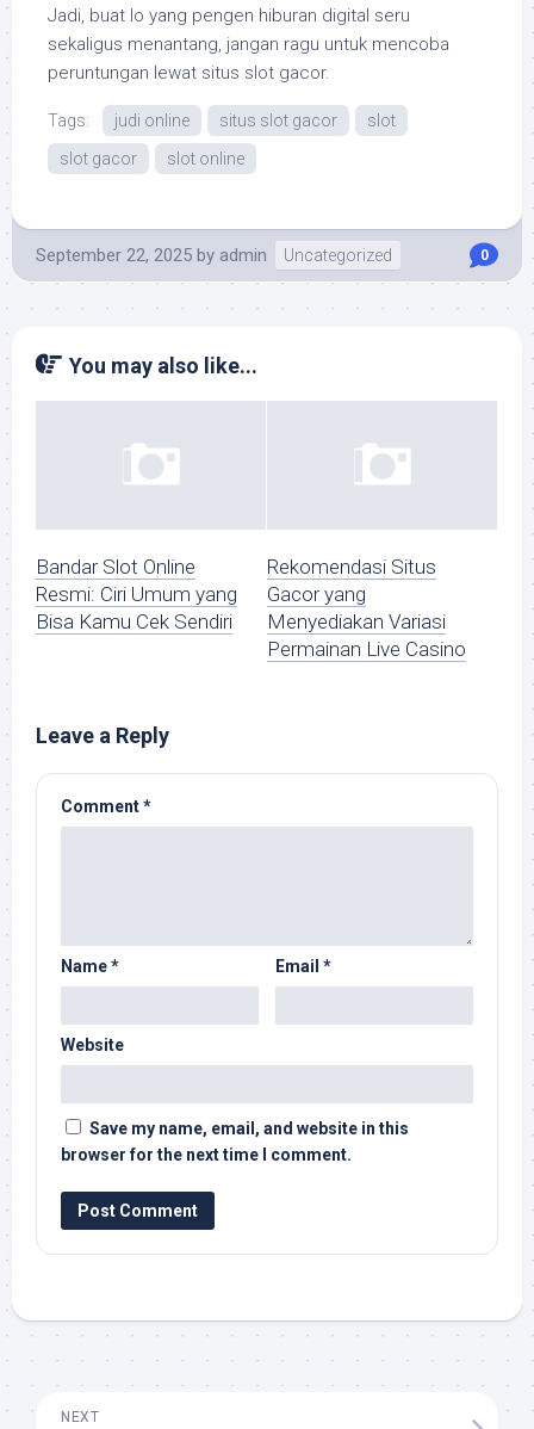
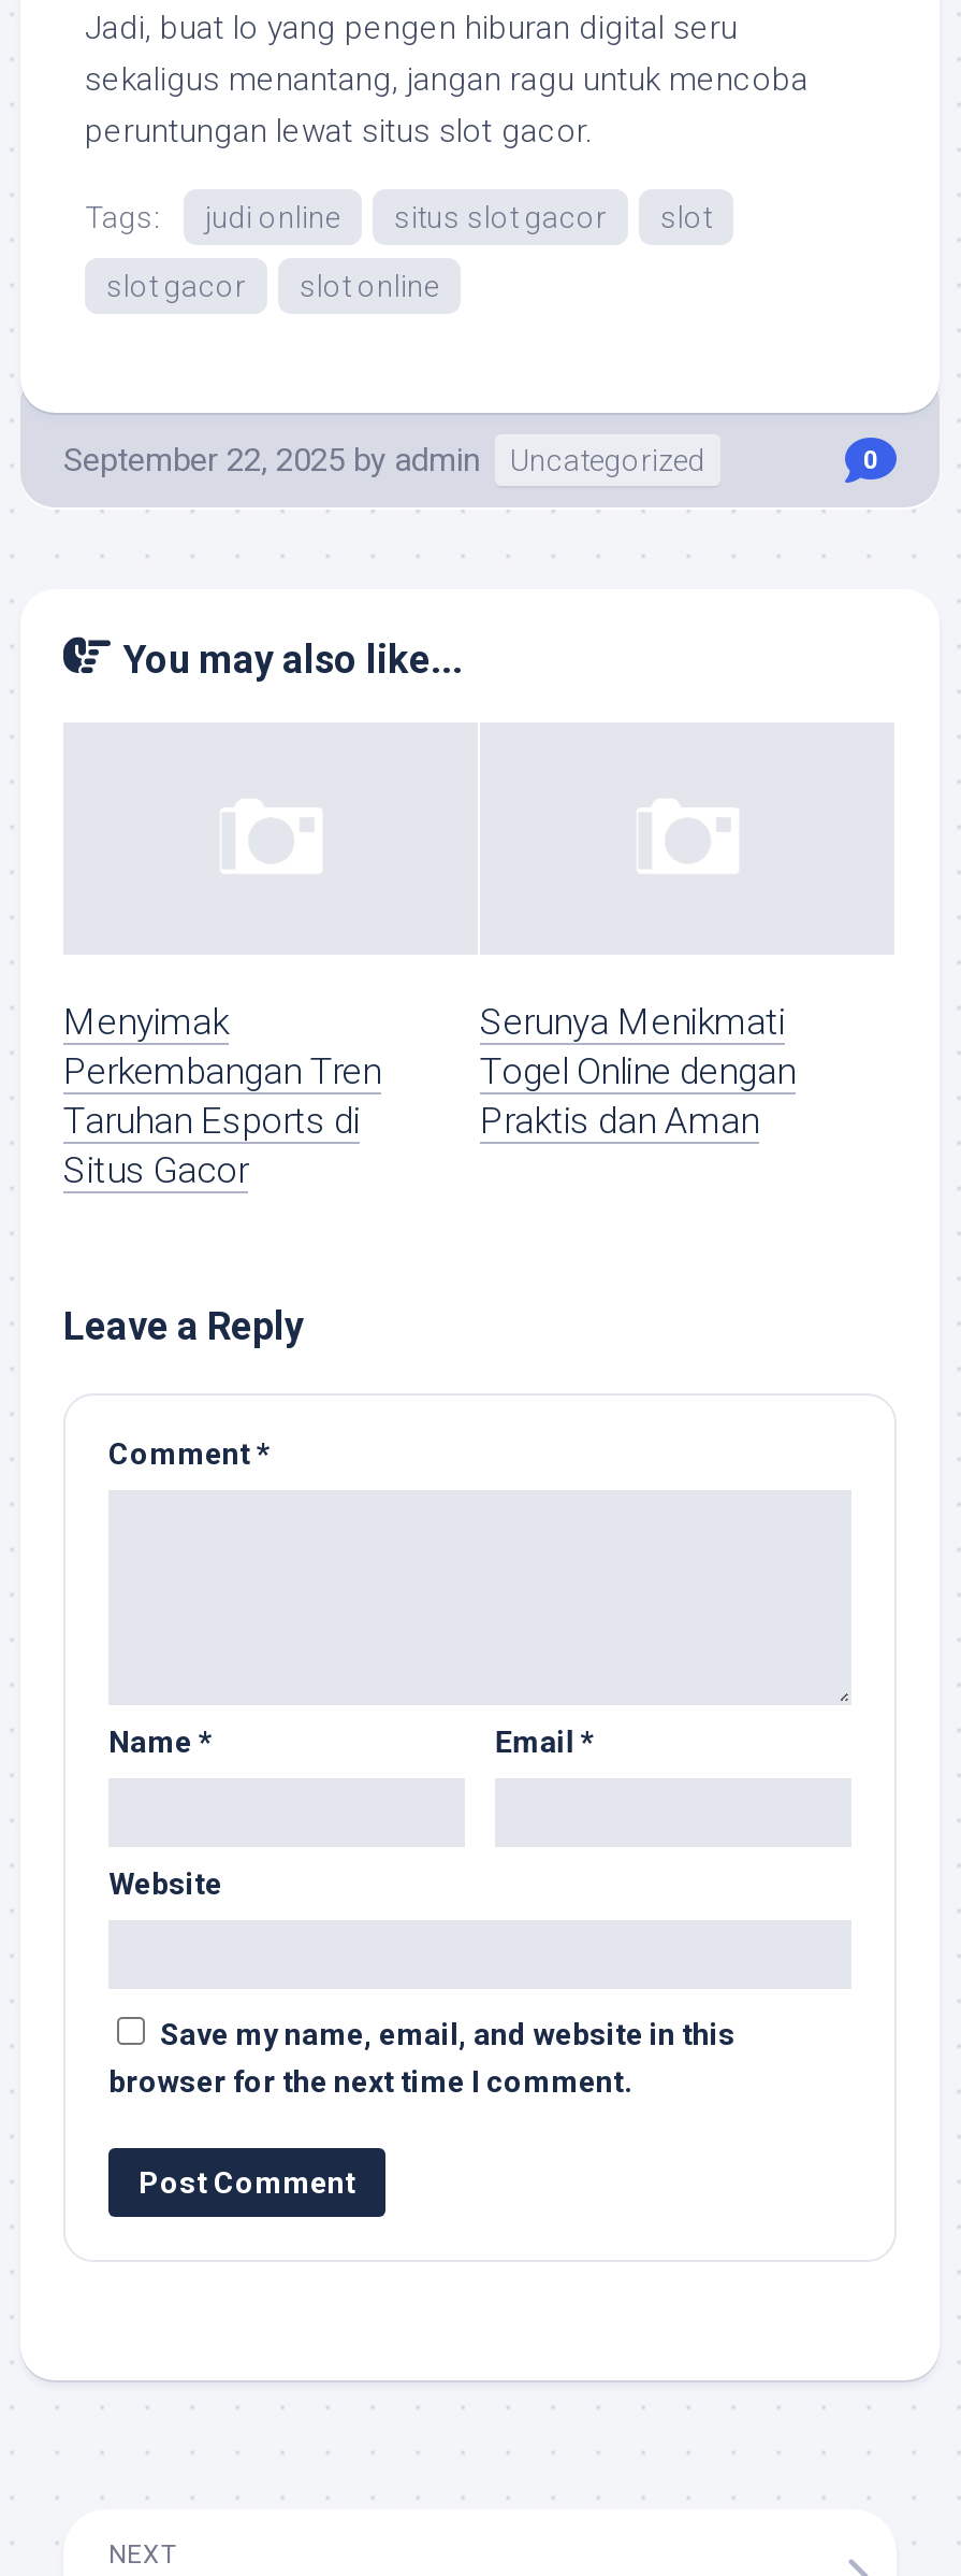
- Bandar Slot Online
- Resmi: Ciri Umum yang
- Bisa Kamu Cek Sendiri
+ Menyimak
+ Perkembangan Tren
+ Taruhan Esports di
+ Situs Gacor

- Rekomendasi Situs
- Gacor yang
- Menyediakan Variasi
- Permainan Live Casino
+ Serunya Menikmati
+ Togel Online dengan
+ Praktis dan Aman
